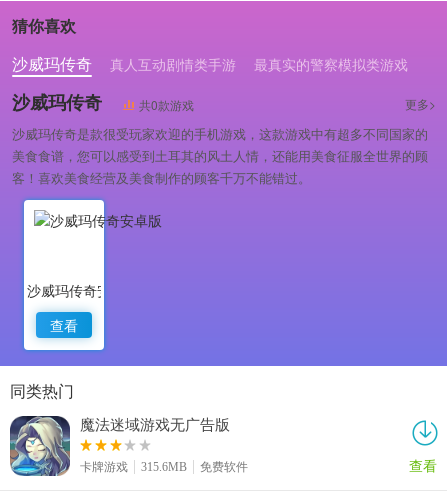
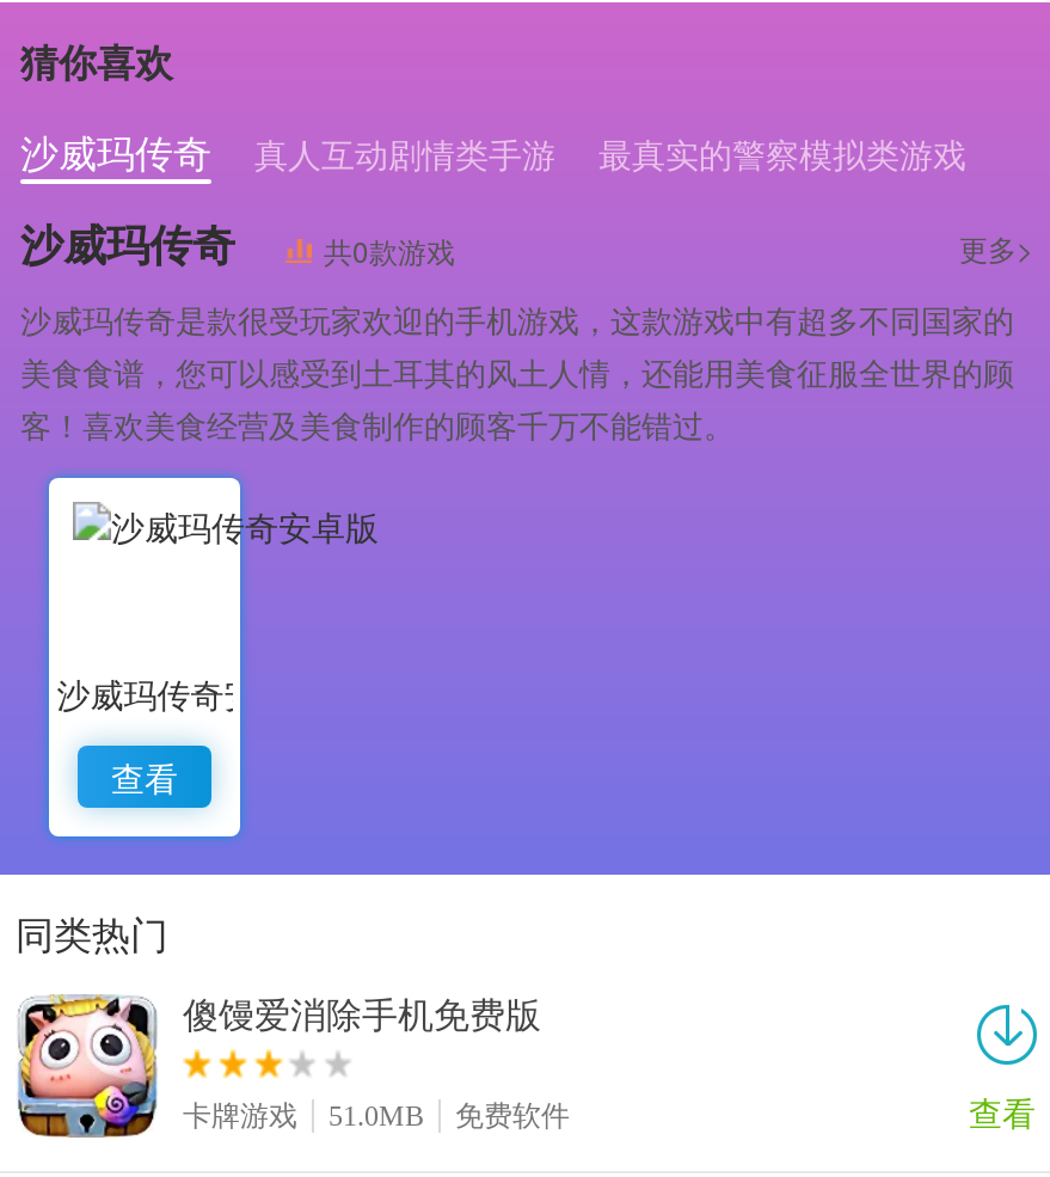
- [image]
- 魔法迷域游戏无广告版
+ [image]
+ 傻馒爱消除手机免费版

- 卡牌游戏 315.6MB 免费软件
+ 卡牌游戏 51.0MB 免费软件
